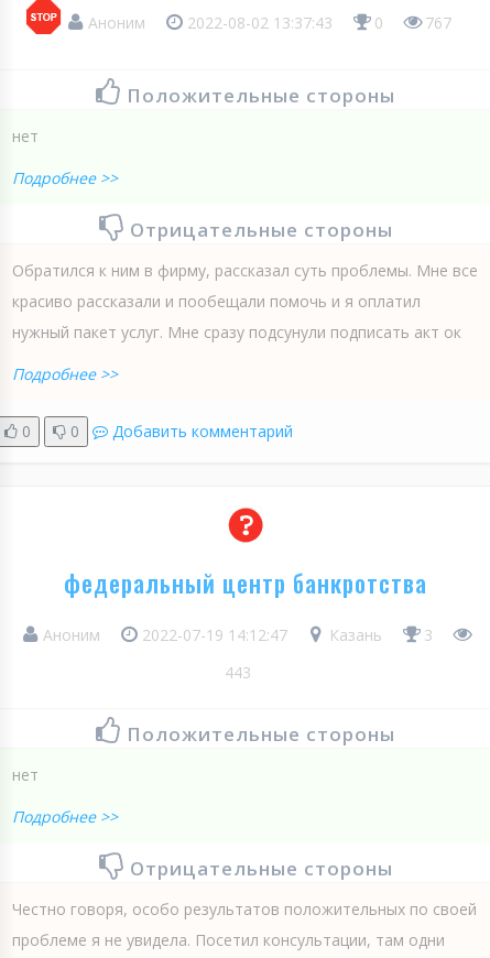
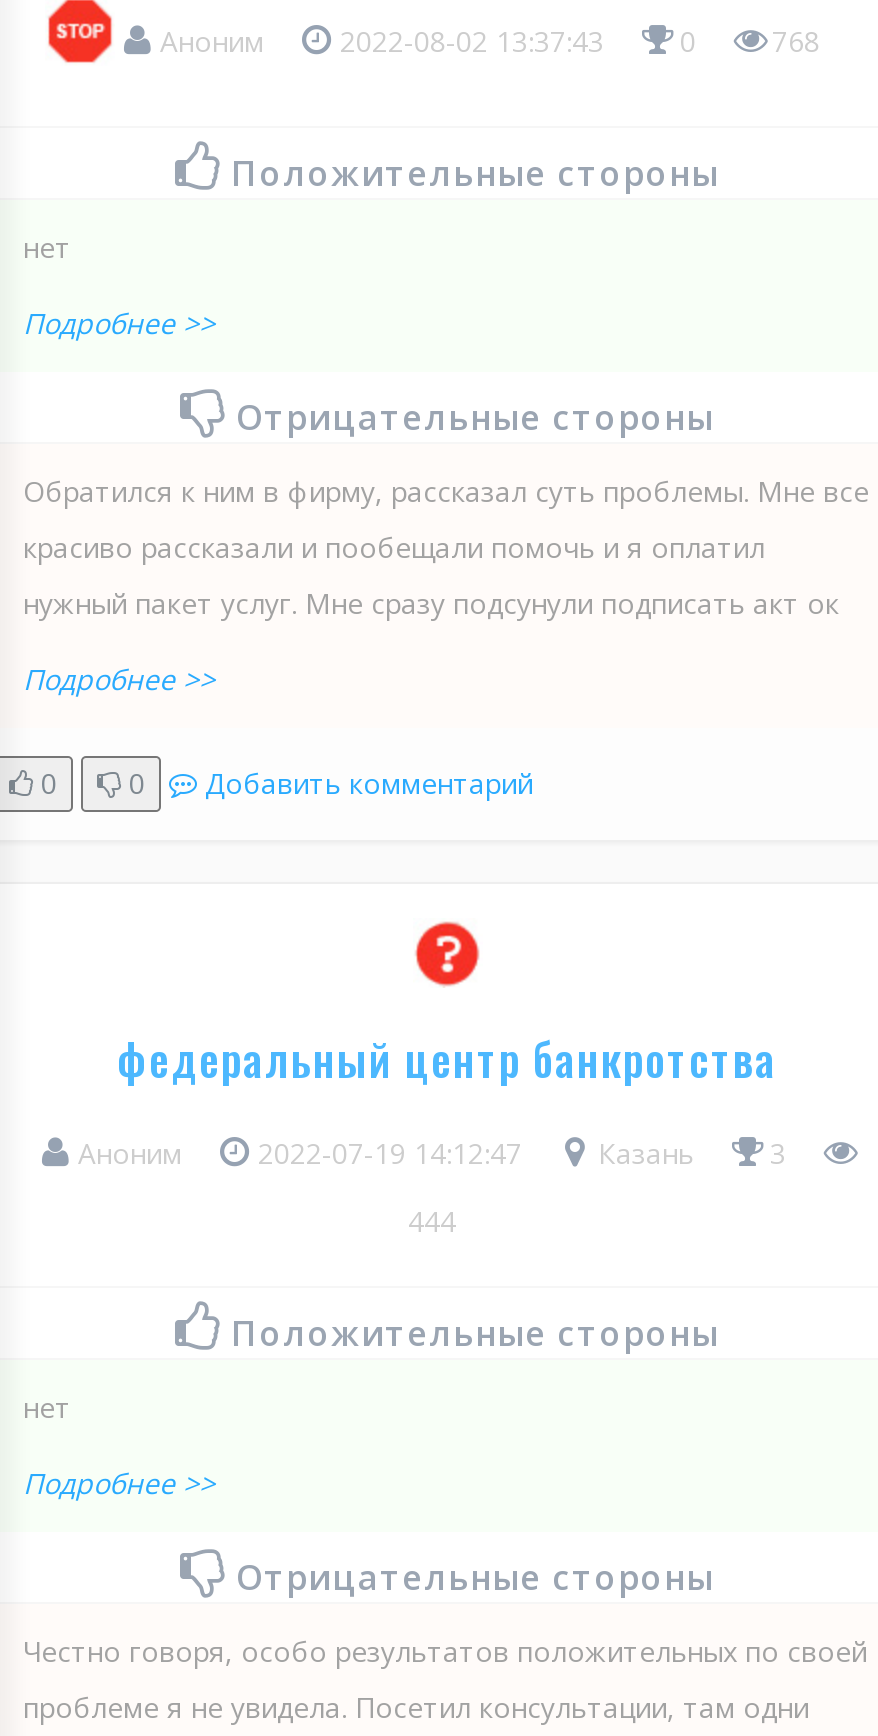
- Аноним 2022-08-02 13:37:43 0 767
+ Аноним 2022-08-02 13:37:43 0 768

- 443
+ 444
